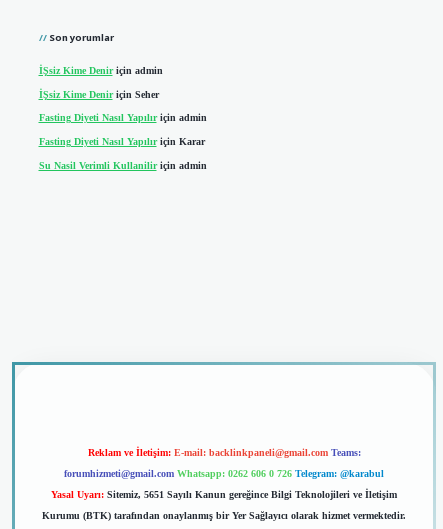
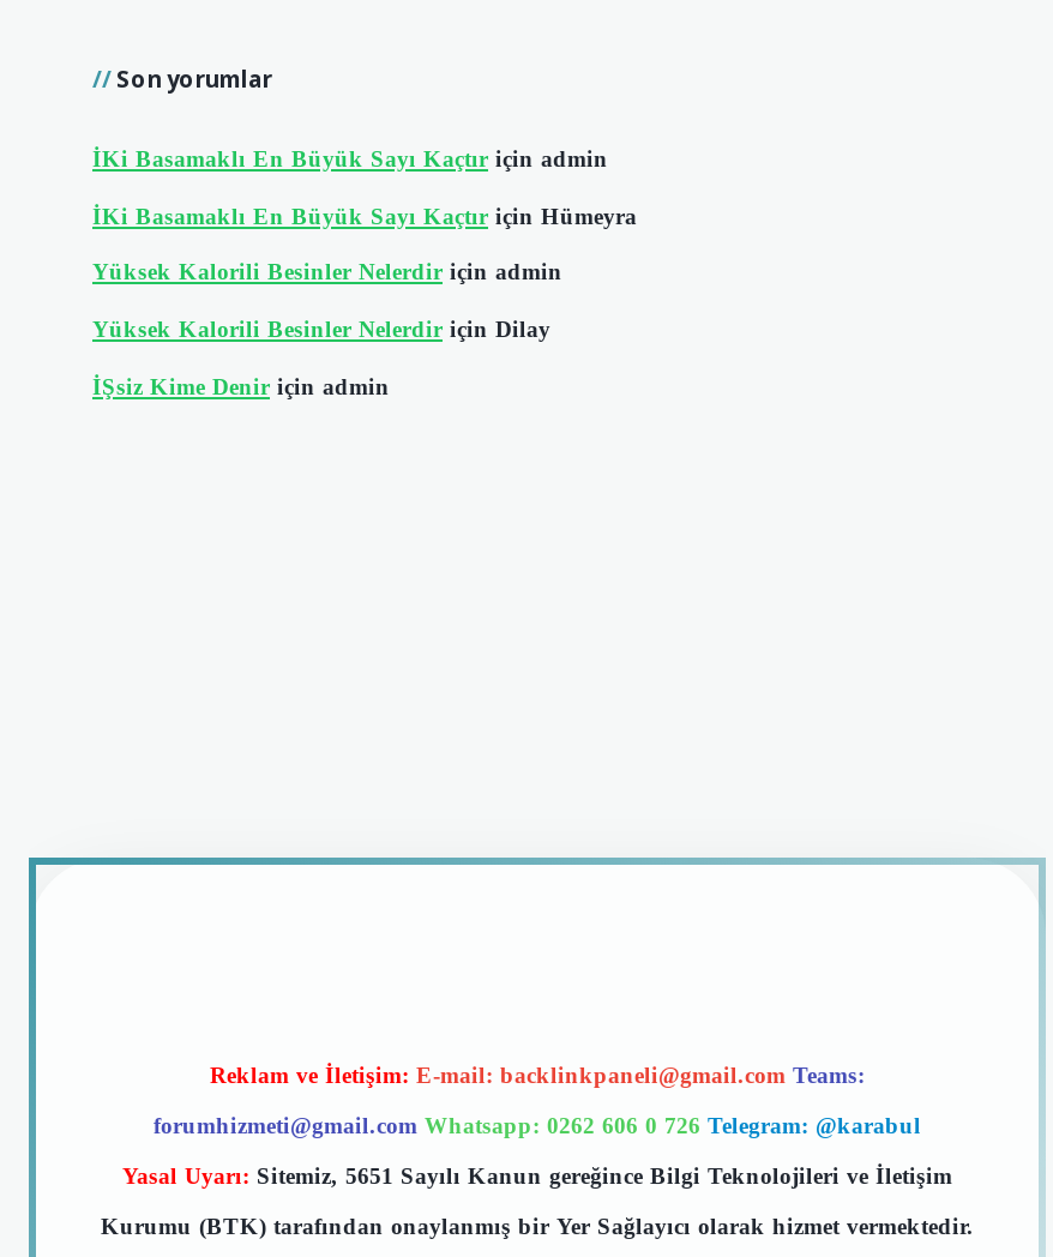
+ İKi Basamaklı En Büyük Sayı Kaçtır için admin
+ İKi Basamaklı En Büyük Sayı Kaçtır için Hümeyra
+ Yüksek Kalorili Besinler Nelerdir için admin
+ Yüksek Kalorili Besinler Nelerdir için Dilay

moved down: İŞsiz Kime Denir için admin

- İŞsiz Kime Denir için Seher
- Fasting Diyeti Nasıl Yapılır için admin
- Fasting Diyeti Nasıl Yapılır için Karar
- Su Nasil Verimli Kullanilir için admin
